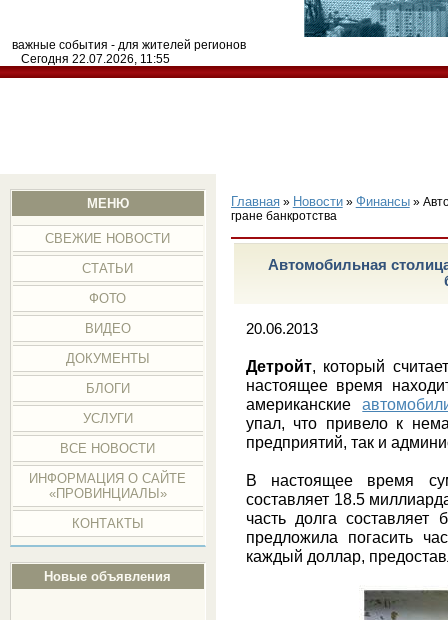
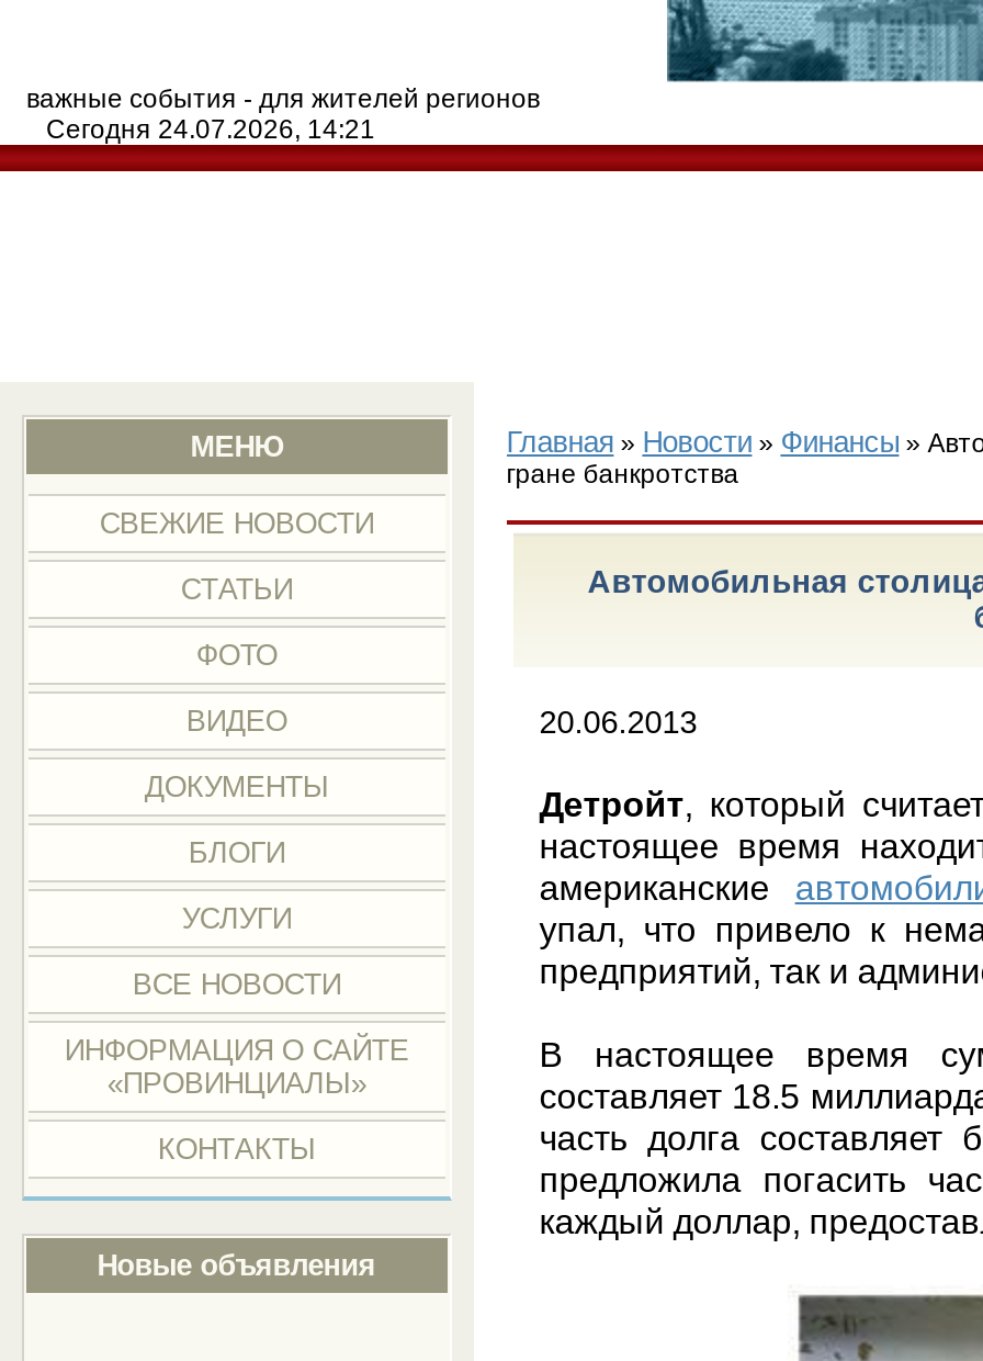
- Сегодня 22.07.2026, 11:55
+ Сегодня 24.07.2026, 14:21
